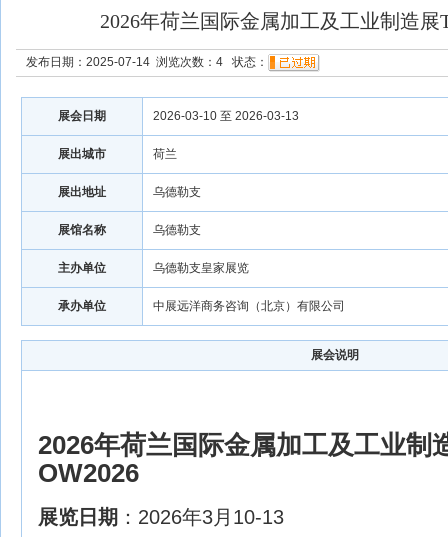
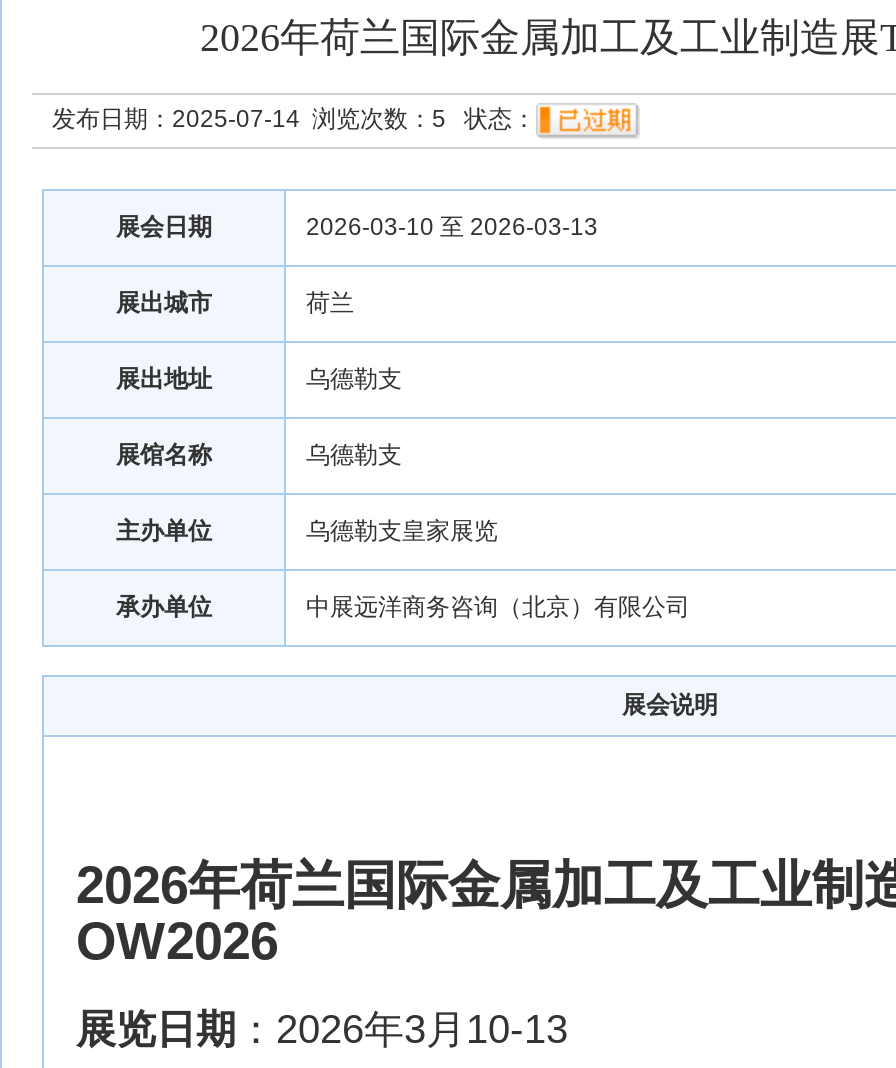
- 发布日期：2025-07-14 浏览次数：4状态：
+ 发布日期：2025-07-14 浏览次数：5状态：
